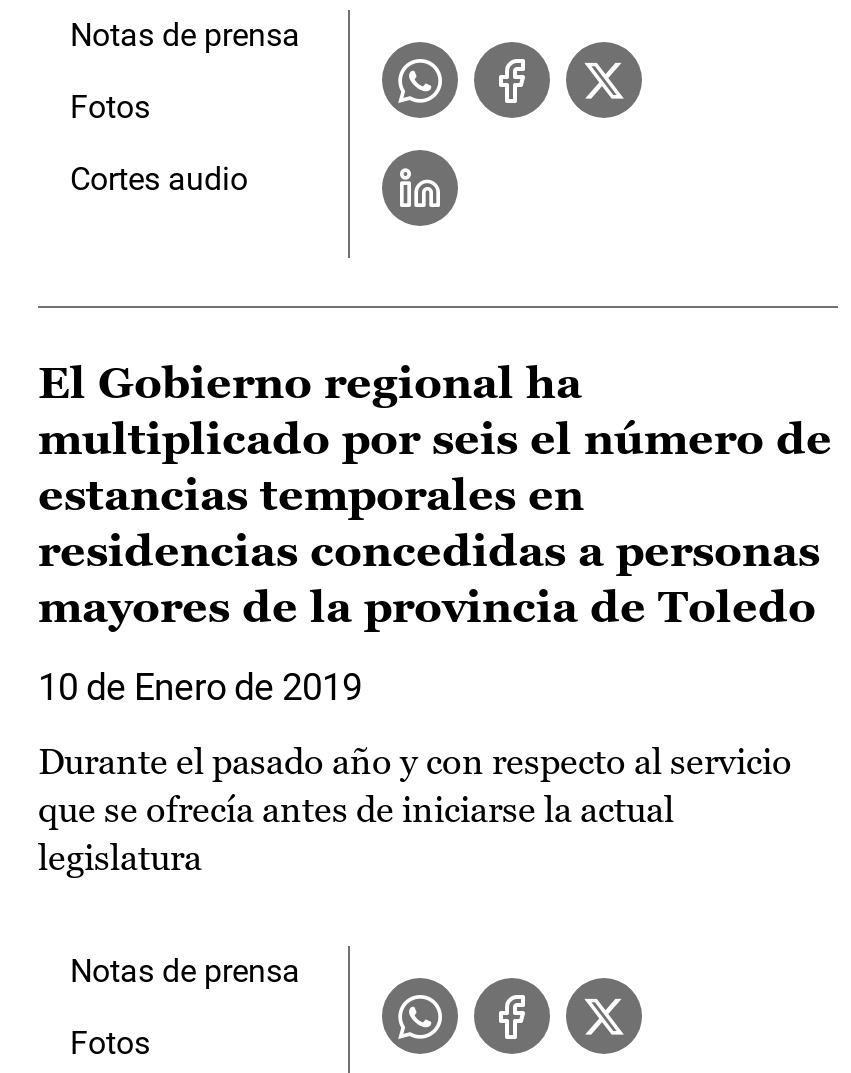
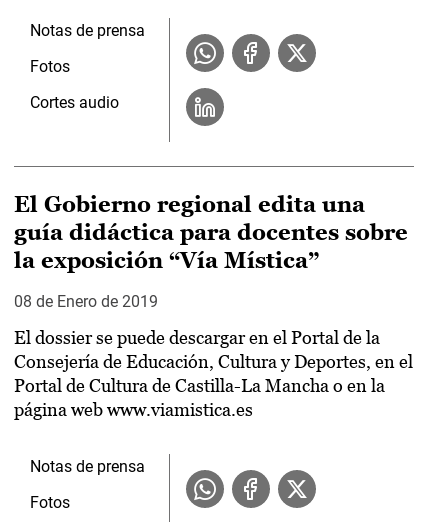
- El Gobierno regional ha
- multiplicado por seis el número de
- estancias temporales en
- residencias concedidas a personas
- mayores de la provincia de Toledo
+ El Gobierno regional edita una
+ guía didáctica para docentes sobre
+ la exposición “Vía Mística”

- 10 de Enero de 2019
+ 08 de Enero de 2019

- Durante el pasado año y con respecto al servicio
- que se ofrecía antes de iniciarse la actual
- legislatura
+ El dossier se puede descargar en el Portal de la
+ Consejería de Educación, Cultura y Deportes, en el
+ Portal de Cultura de Castilla-La Mancha o en la
+ página web www.viamistica.es
